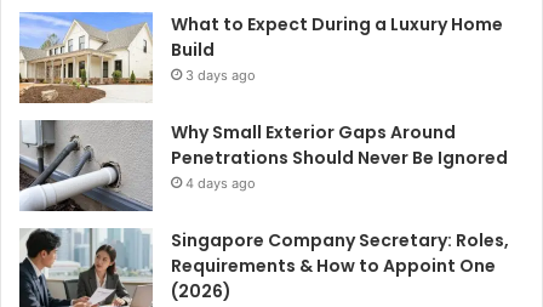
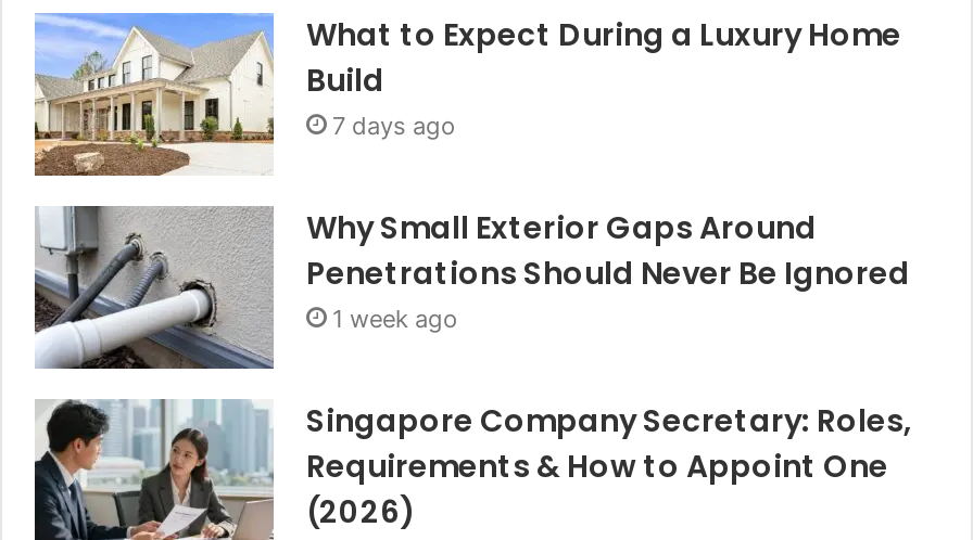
- 3 days ago
+ 7 days ago

- 4 days ago
+ 1 week ago
